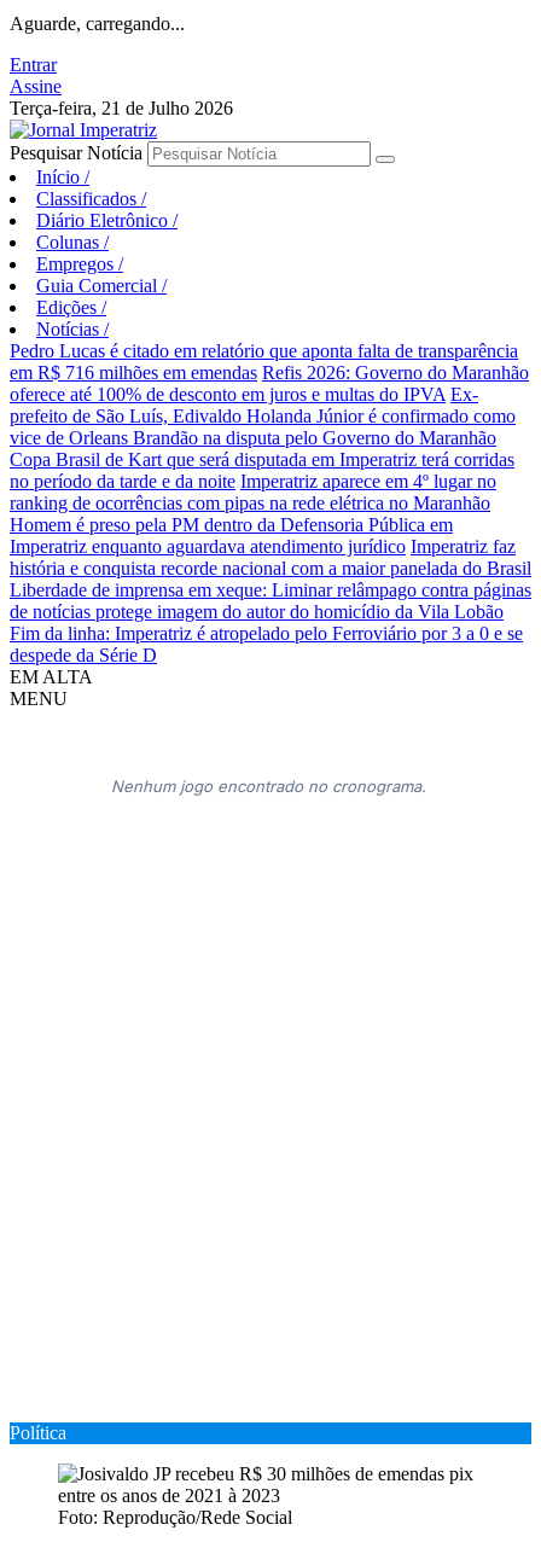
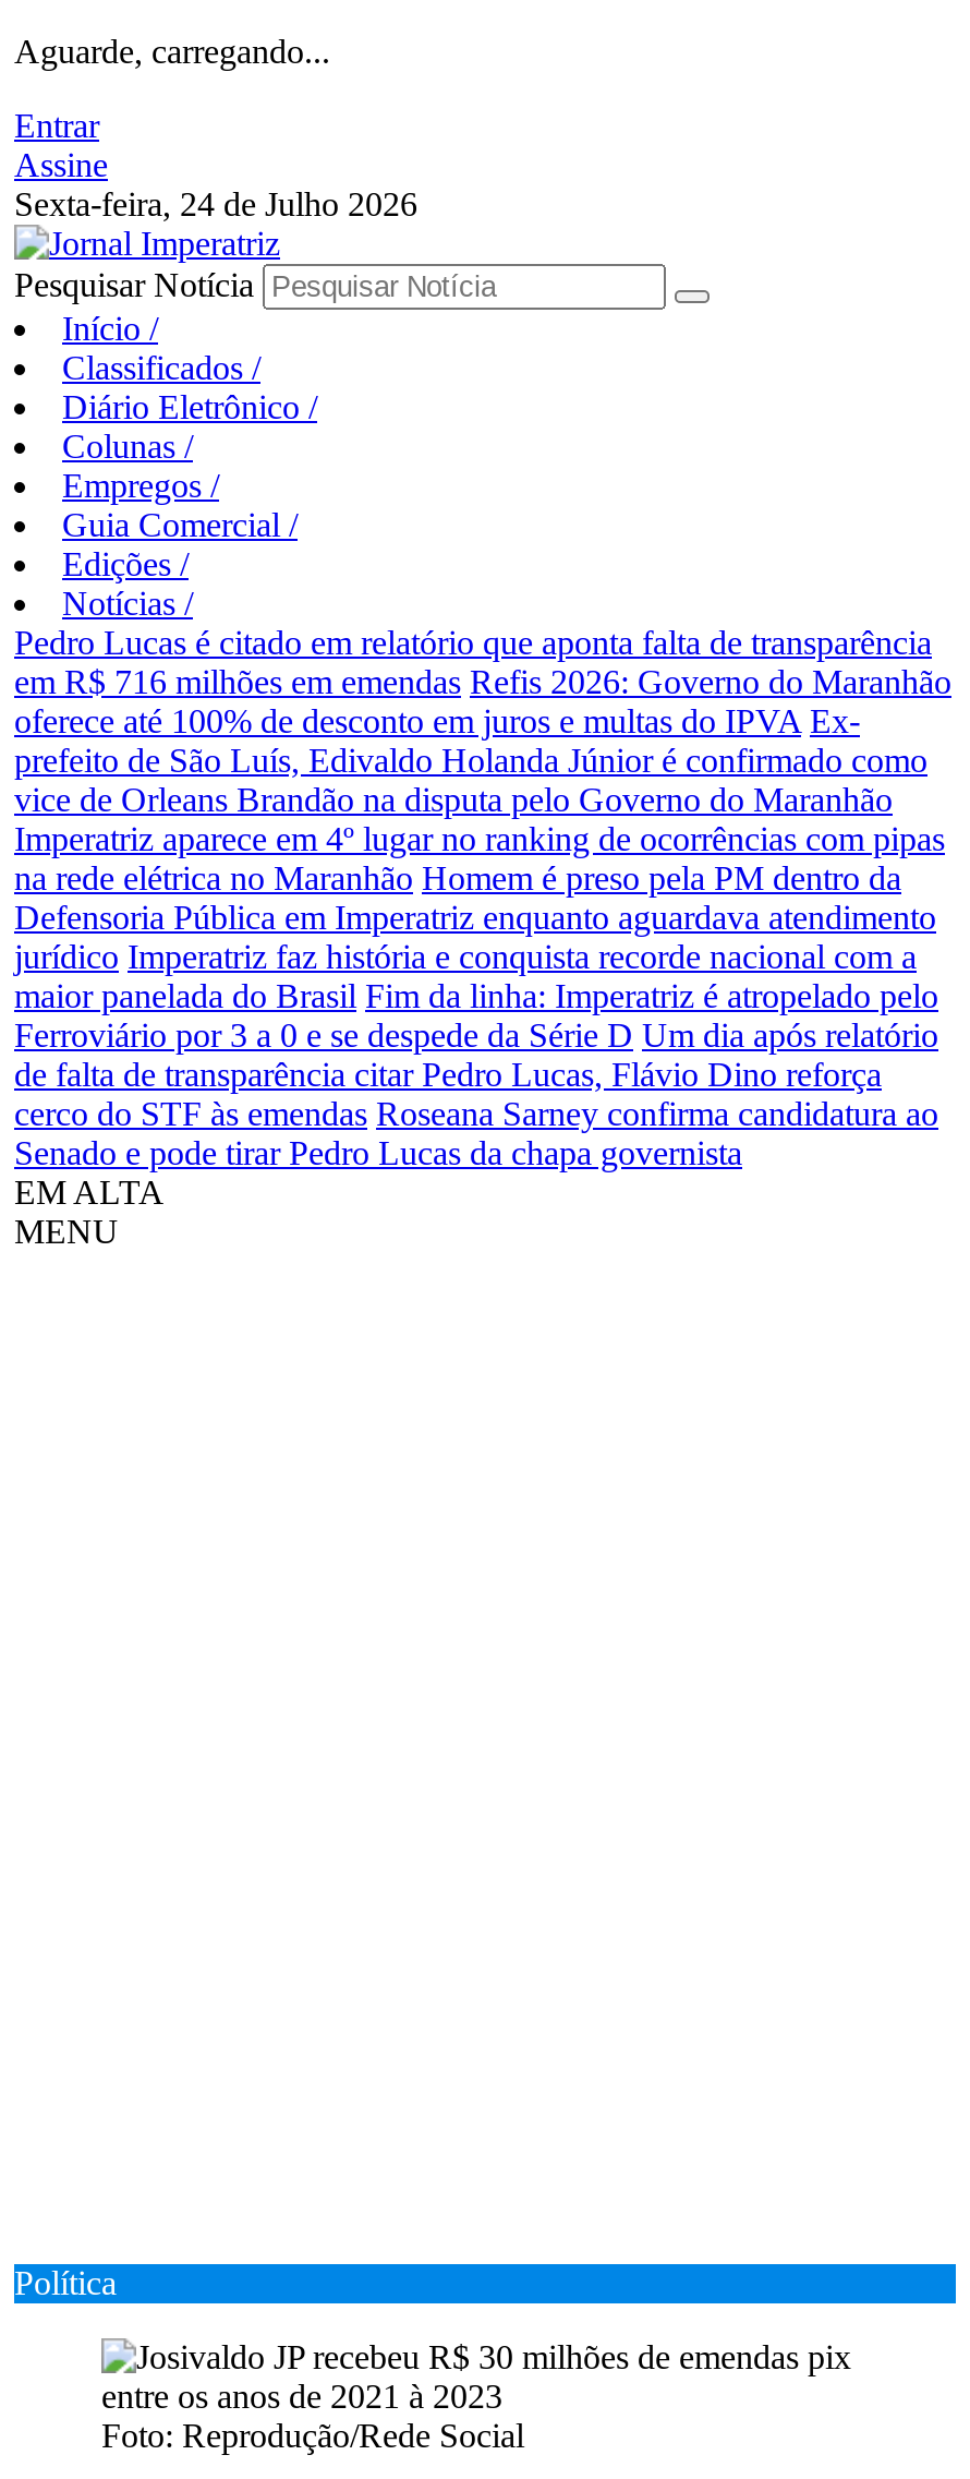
- Terça-feira, 21 de Julho 2026
+ Sexta-feira, 24 de Julho 2026

- Copa Brasil de Kart que será disputada em Imperatriz terá corridas
- no período da tarde e da noite Imperatriz aparece em 4º lugar no
- ranking de ocorrências com pipas na rede elétrica no Maranhão
- Homem é preso pela PM dentro da Defensoria Pública em
- Imperatriz enquanto aguardava atendimento jurídico Imperatriz faz
- história e conquista recorde nacional com a maior panelada do Brasil
- Liberdade de imprensa em xeque: Liminar relâmpago contra páginas
- de notícias protege imagem do autor do homicídio da Vila Lobão
- Fim da linha: Imperatriz é atropelado pelo Ferroviário por 3 a 0 e se
- despede da Série D
+ Imperatriz aparece em 4º lugar no ranking de ocorrências com pipas
+ na rede elétrica no Maranhão Homem é preso pela PM dentro da
+ Defensoria Pública em Imperatriz enquanto aguardava atendimento
+ jurídico Imperatriz faz história e conquista recorde nacional com a
+ maior panelada do Brasil Fim da linha: Imperatriz é atropelado pelo
+ Ferroviário por 3 a 0 e se despede da Série D Um dia após relatório
+ de falta de transparência citar Pedro Lucas, Flávio Dino reforça
+ cerco do STF às emendas Roseana Sarney confirma candidatura ao
+ Senado e pode tirar Pedro Lucas da chapa governista

- Nenhum jogo encontrado no cronograma.
